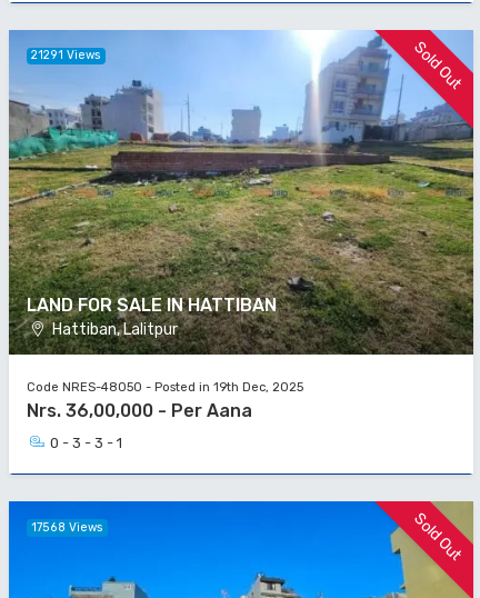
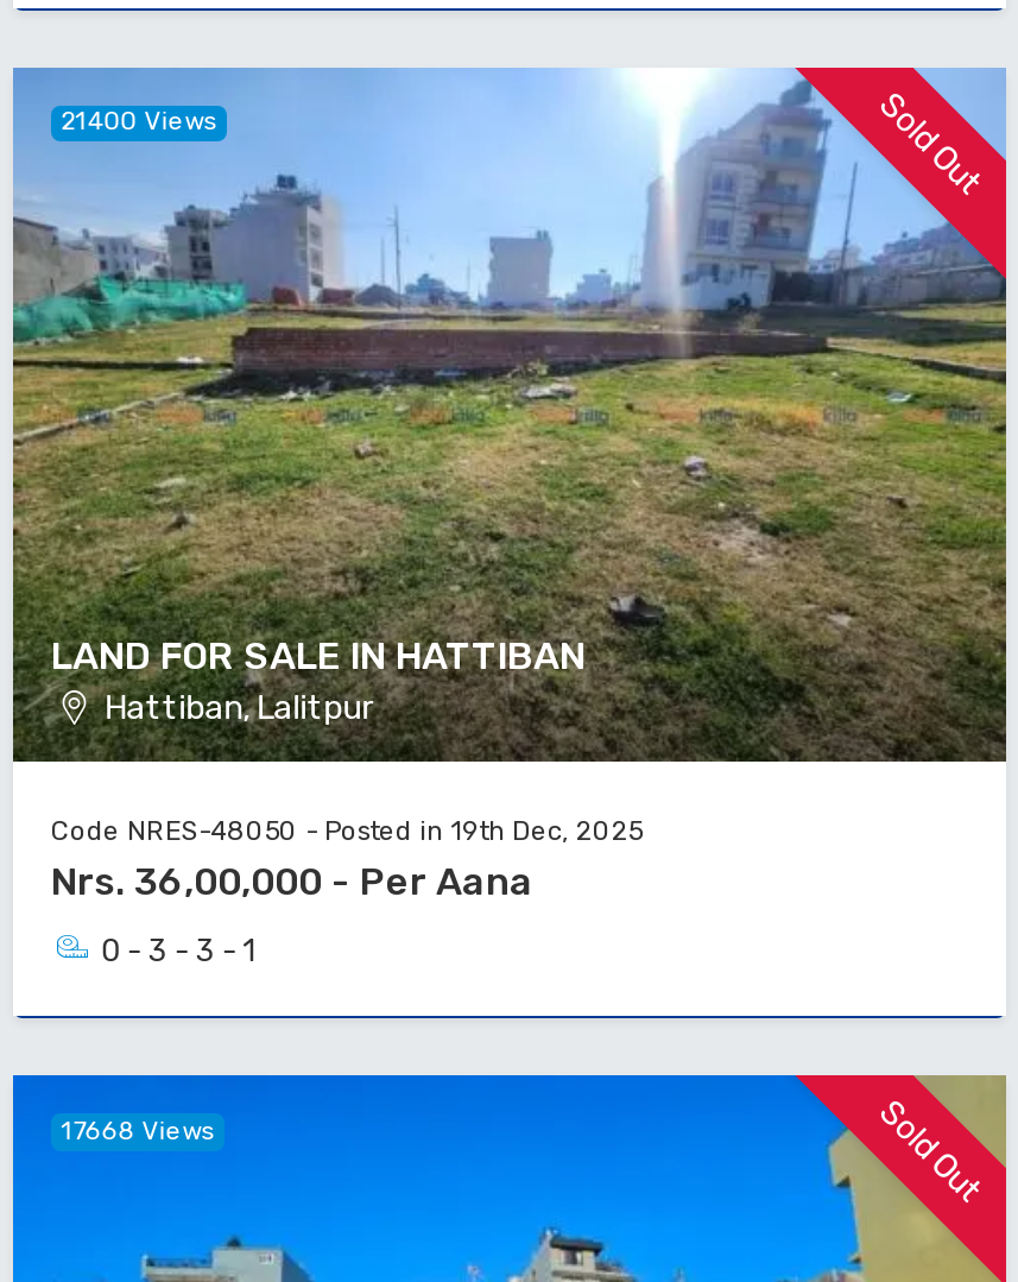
- 21291 Views
+ 21400 Views

- 17568 Views
+ 17668 Views
